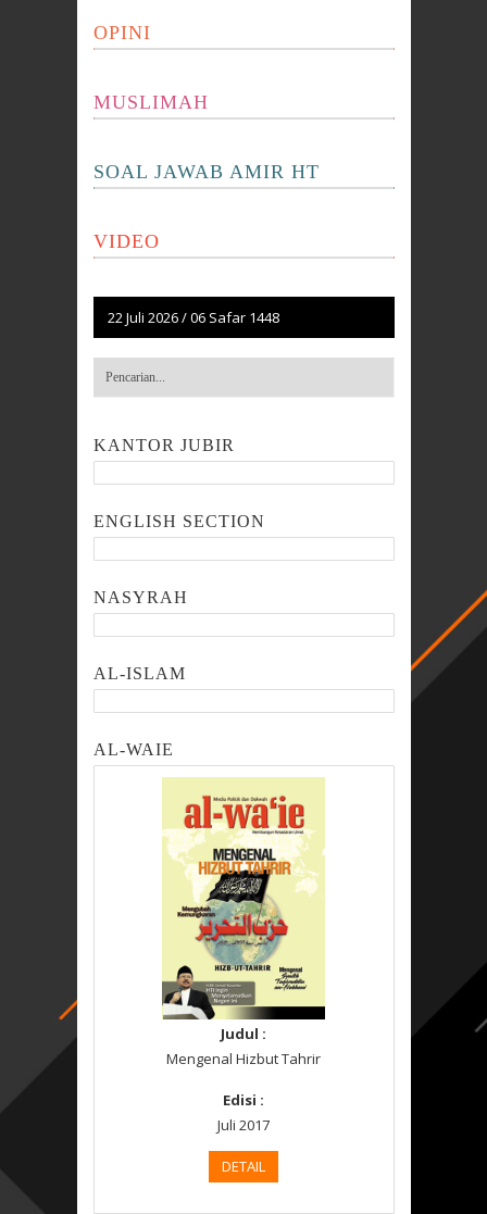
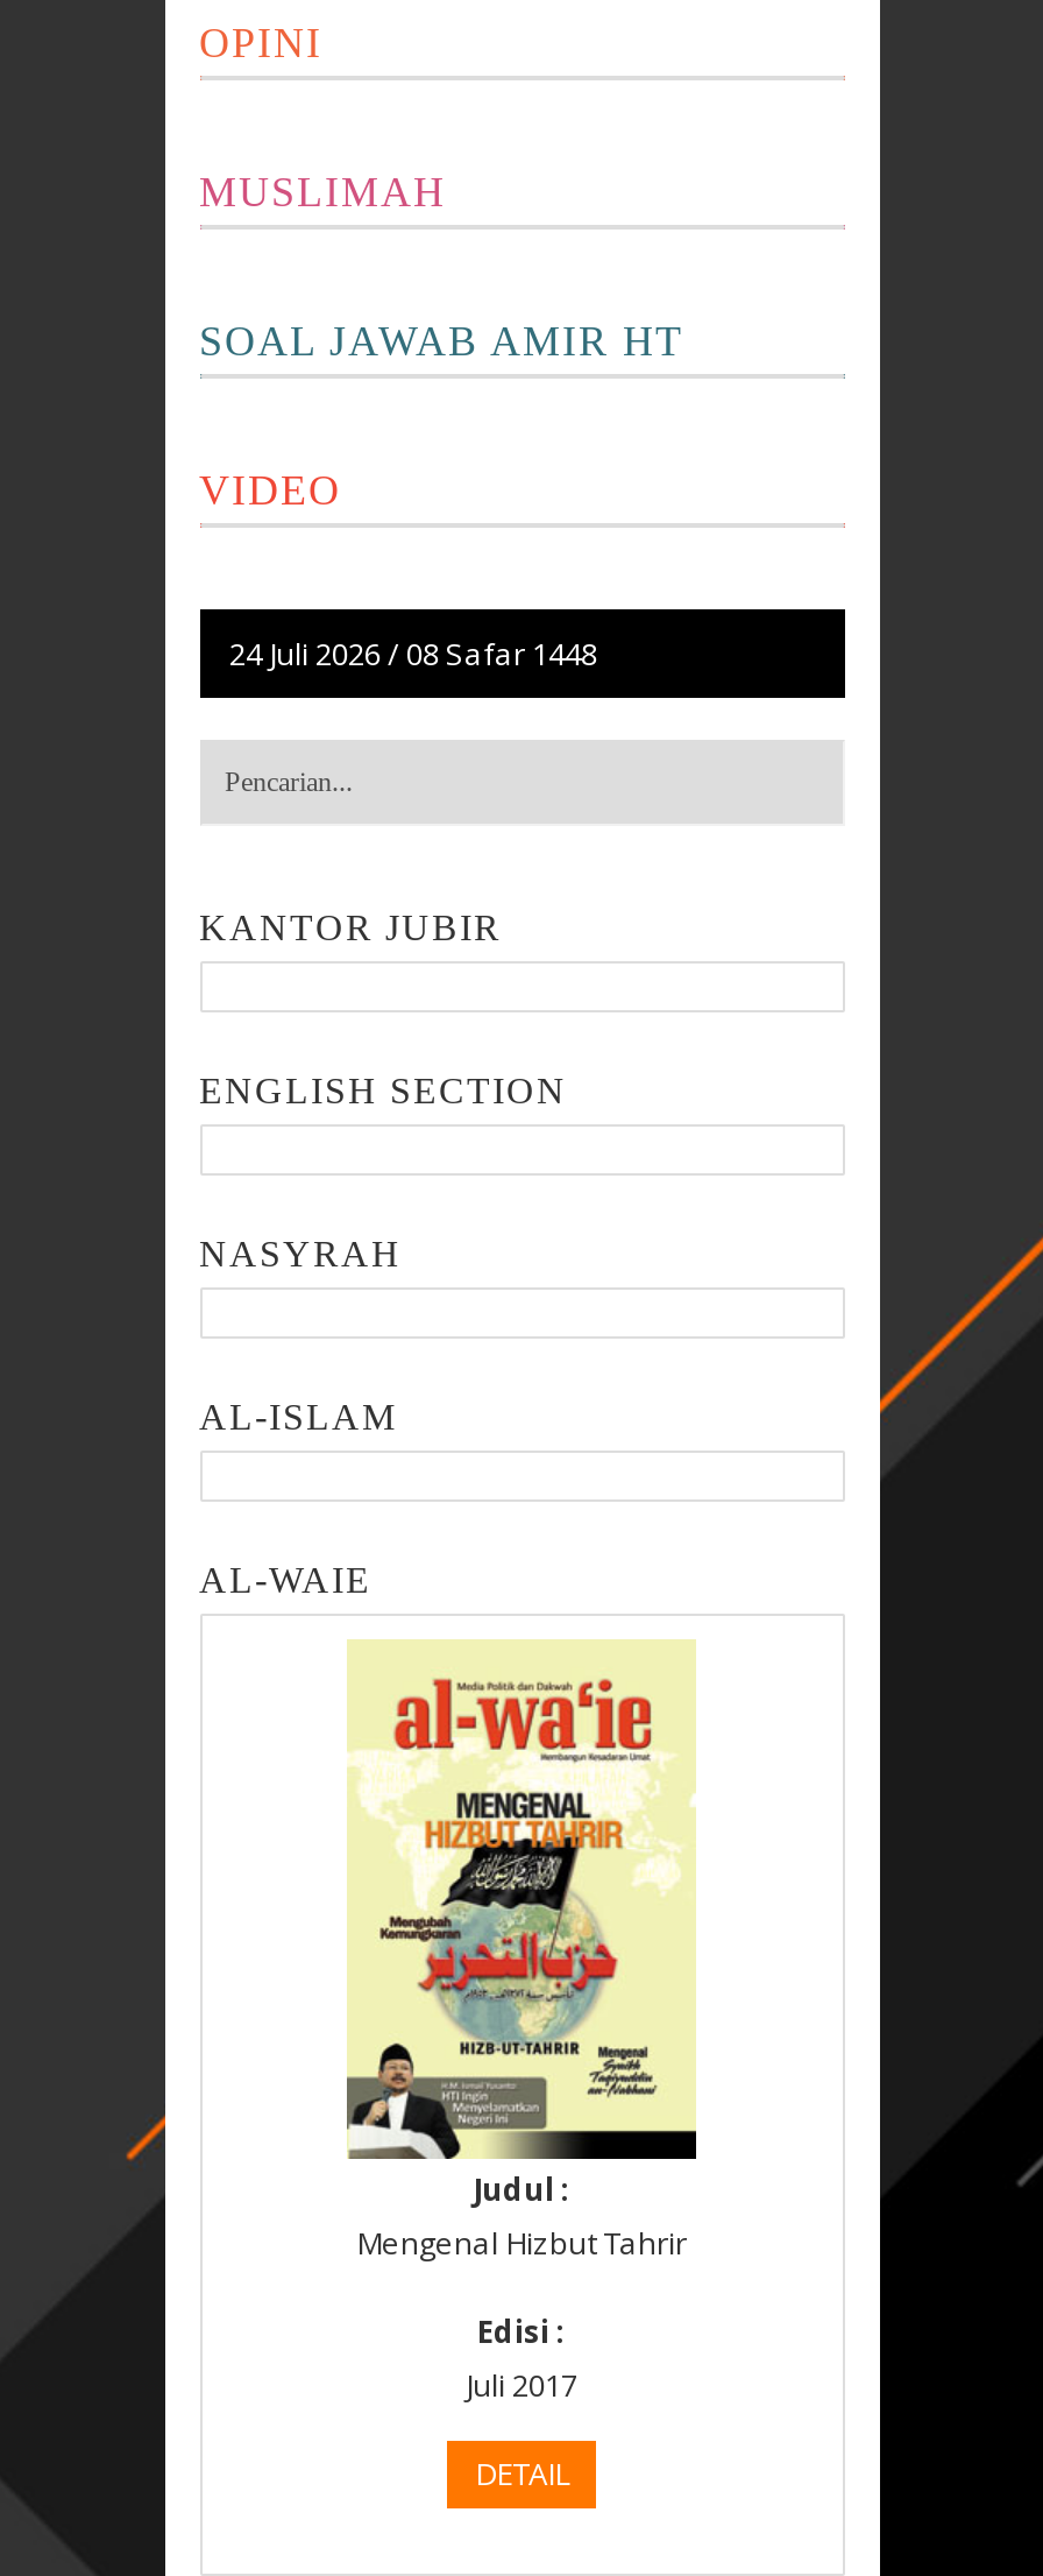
- 22 Juli 2026 / 06 Safar 1448
+ 24 Juli 2026 / 08 Safar 1448
